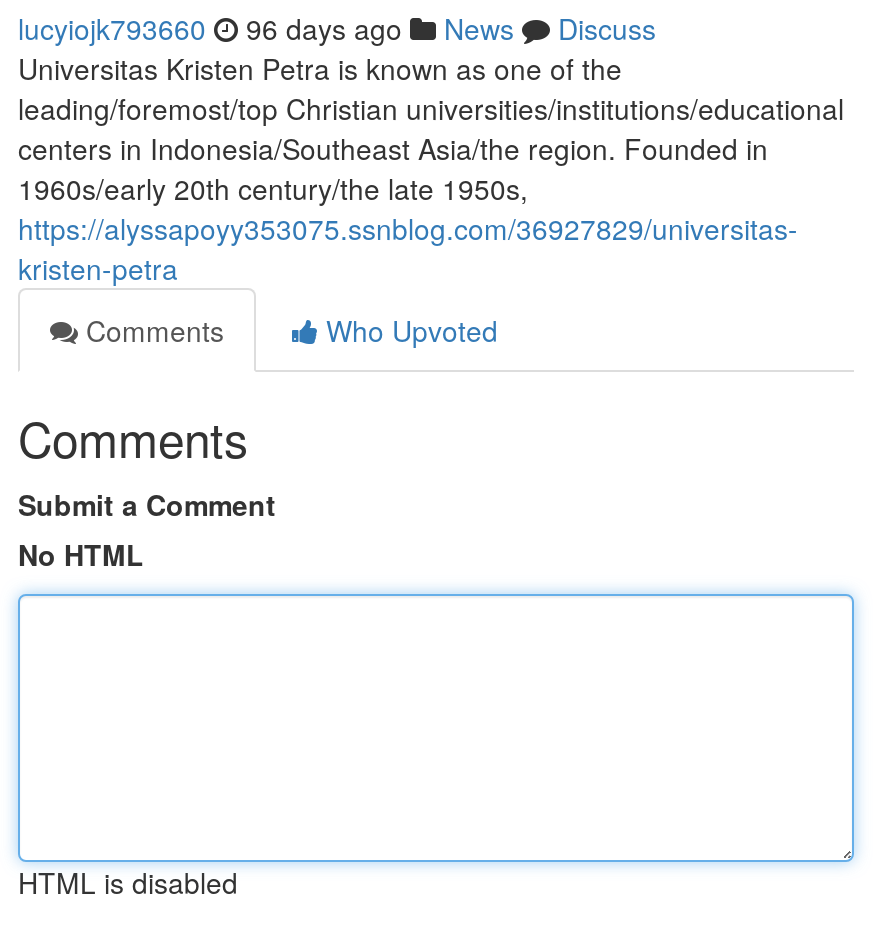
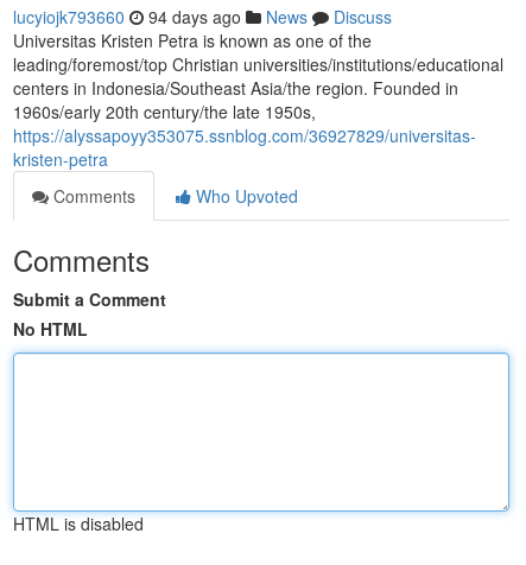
- lucyiojk793660 96 days ago News Discuss
+ lucyiojk793660 94 days ago News Discuss
